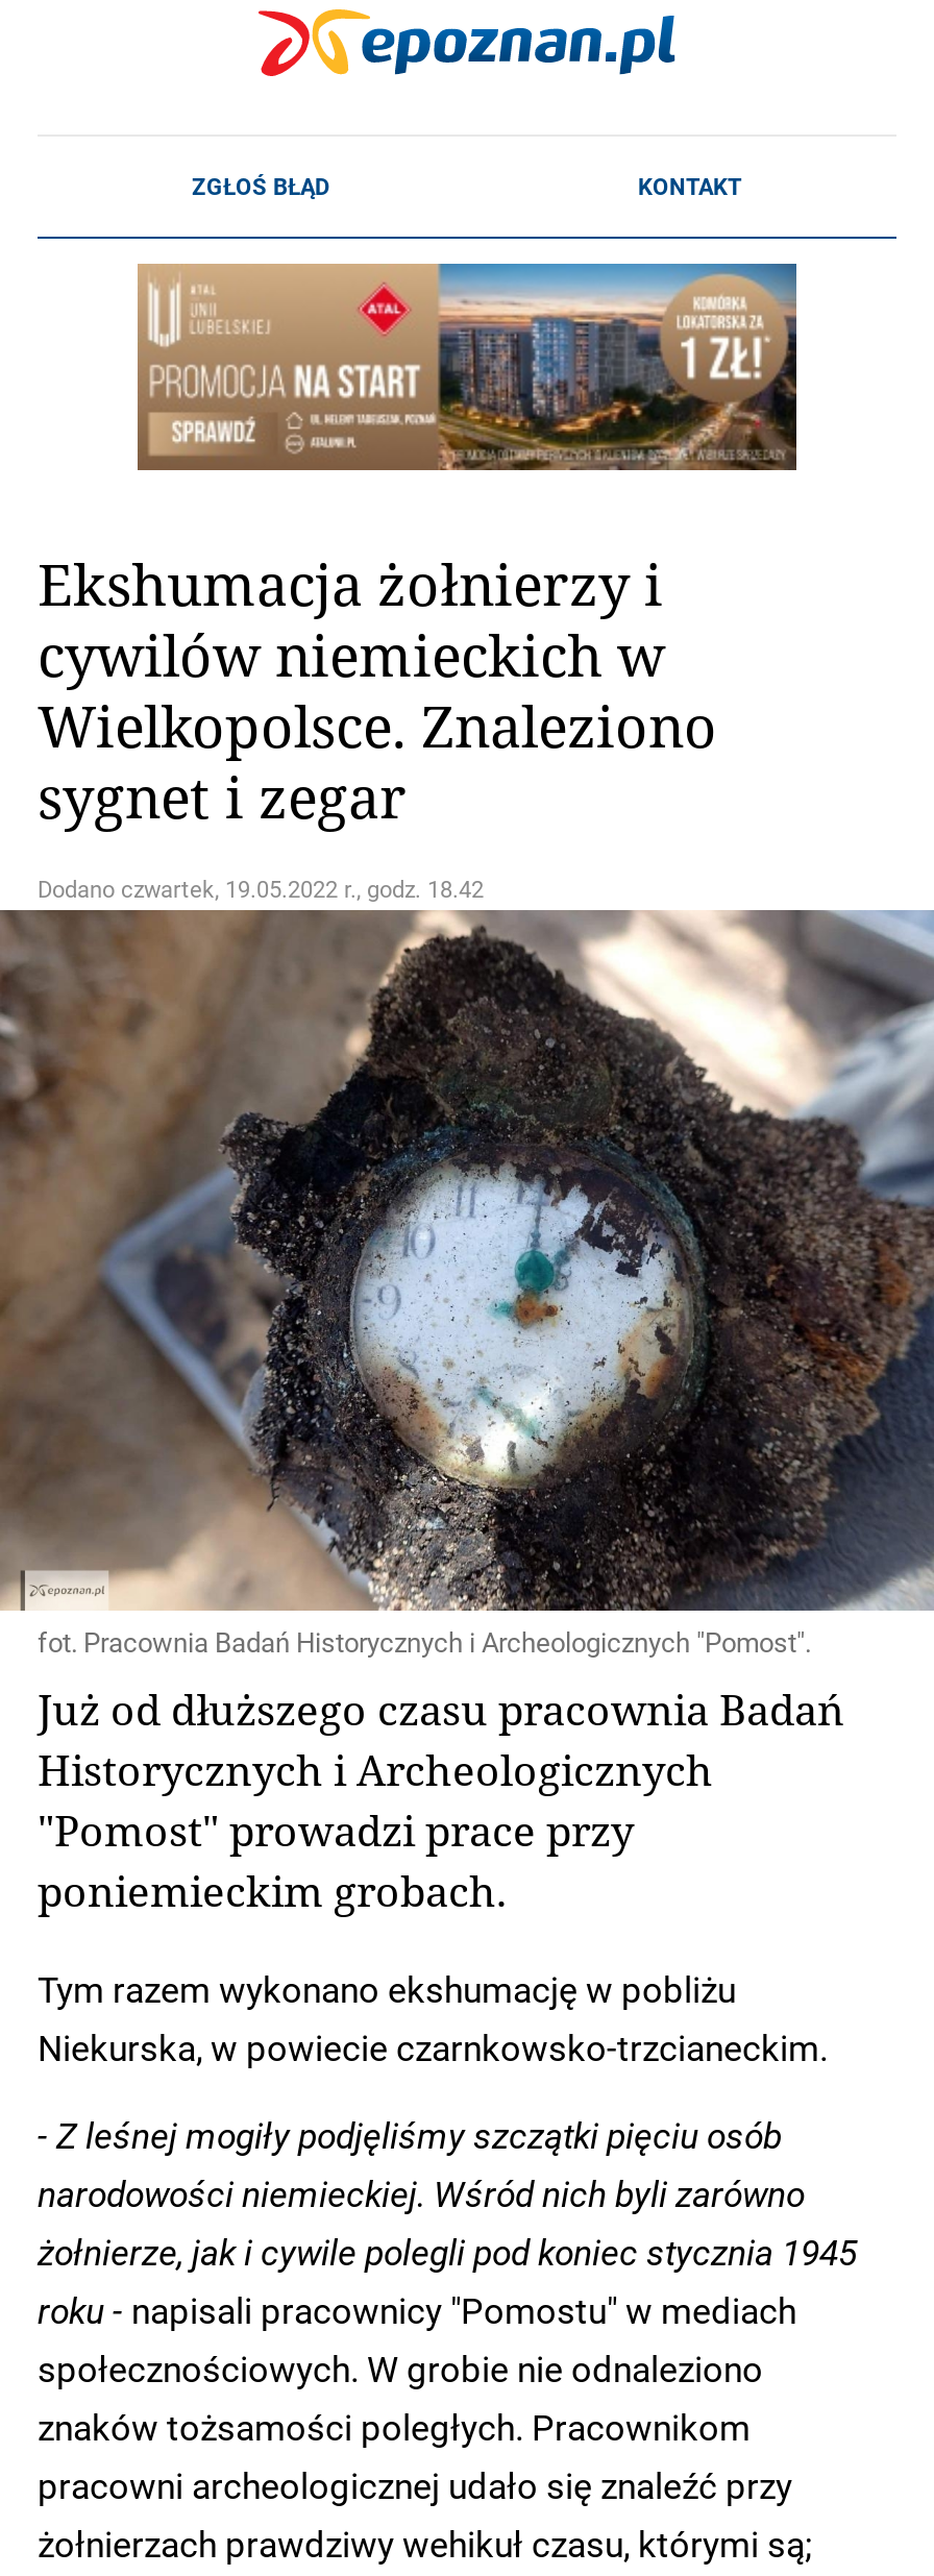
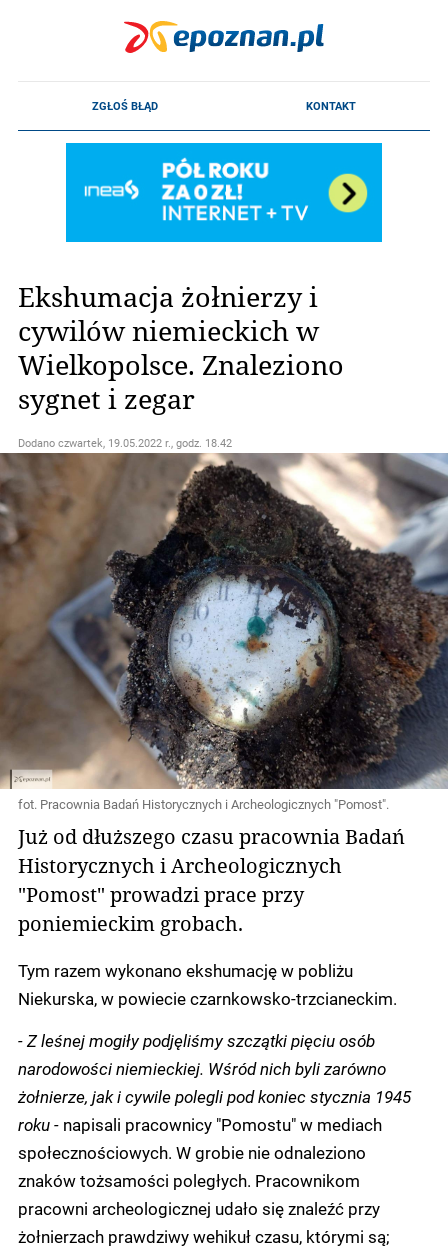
- [image]
+ [image]
